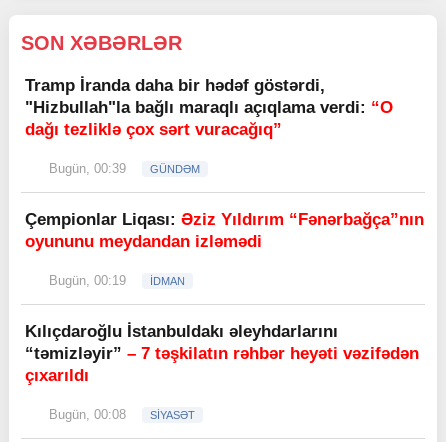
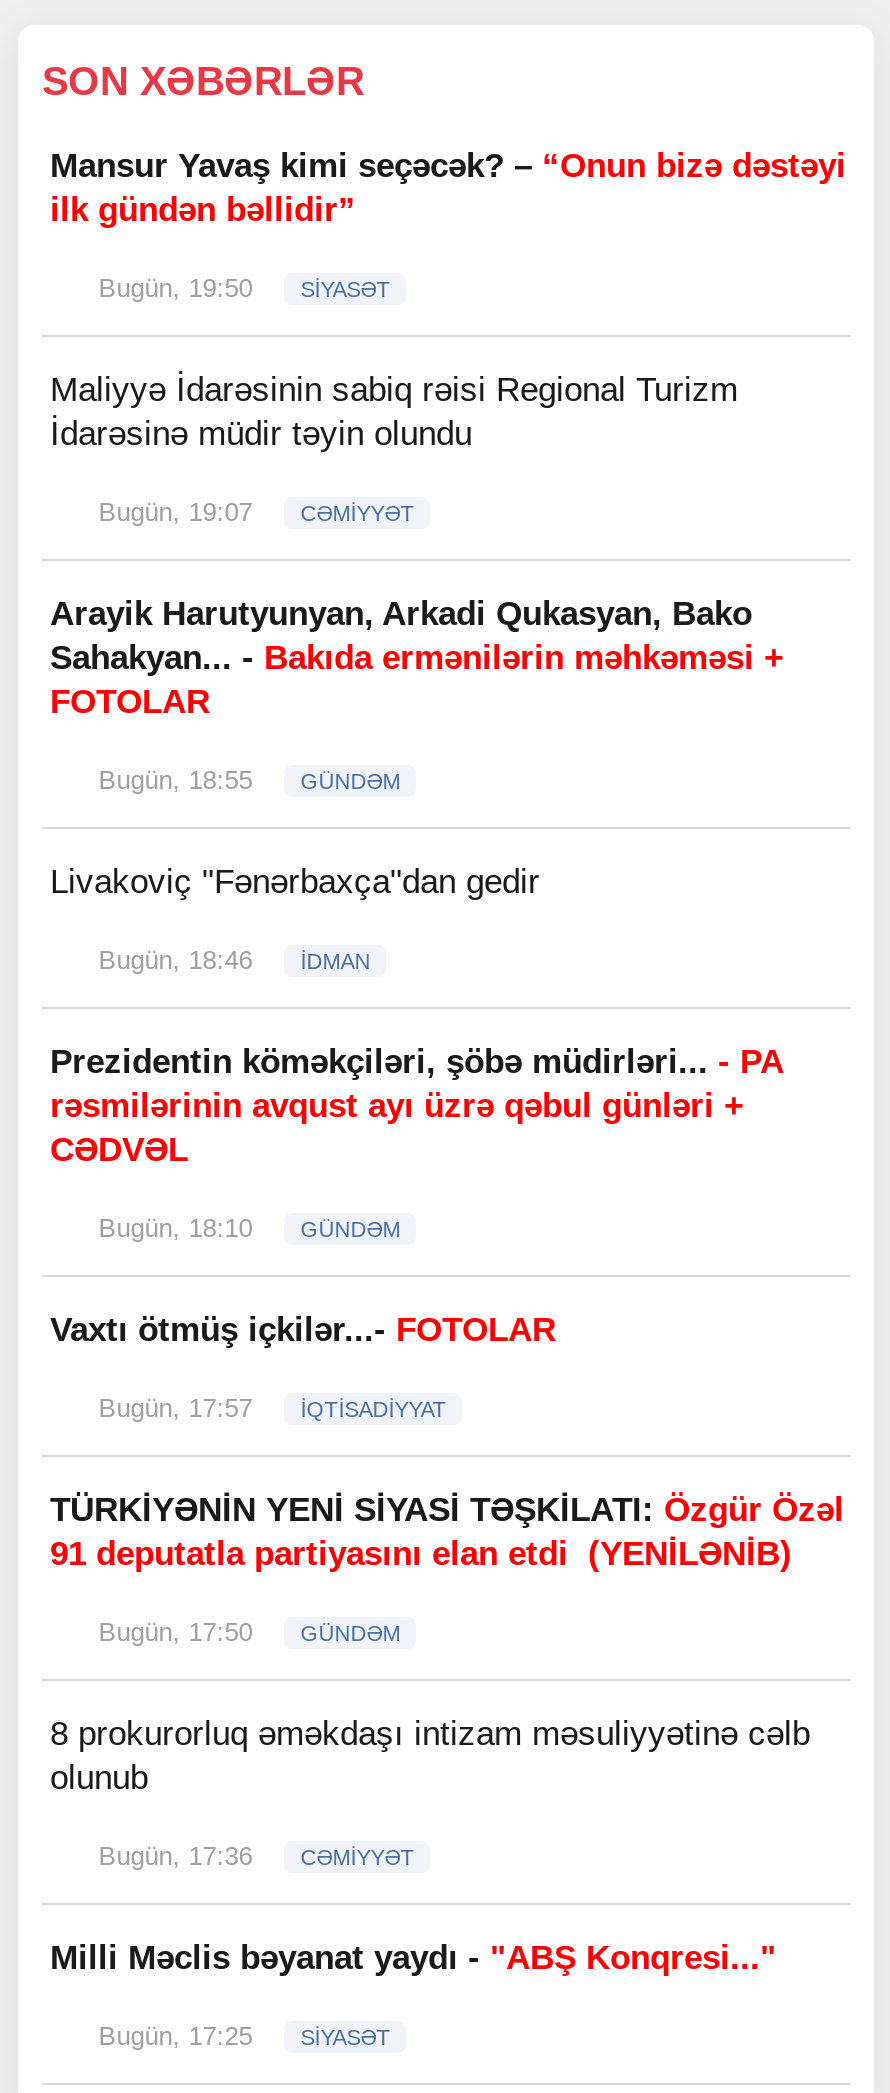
- Tramp İranda daha bir hədəf göstərdi,
- "Hizbullah"la bağlı maraqlı açıqlama verdi: “O
- dağı tezliklə çox sərt vuracağıq”
- Bugün, 00:39
+ Mansur Yavaş kimi seçəcək? – “Onun bizə dəstəyi
+ ilk gündən bəllidir”
+ Bugün, 19:50
+ SİYASƏT
+ Maliyyə İdarəsinin sabiq rəisi Regional Turizm
+ İdarəsinə müdir təyin olundu
+ Bugün, 19:07
+ CƏMİYYƏT
+ Arayik Harutyunyan, Arkadi Qukasyan, Bako
+ Sahakyan... - Bakıda ermənilərin məhkəməsi +
+ FOTOLAR
+ Bugün, 18:55

- Çempionlar Liqası: Əziz Yıldırım “Fənərbağça”nın
- oyununu meydandan izləmədi
+ Livakoviç "Fənərbaxça"dan gedir

- Bugün, 00:19 İDMAN
+ Bugün, 18:46 İDMAN

- Kılıçdaroğlu İstanbuldakı əleyhdarlarını
- “təmizləyir” – 7 təşkilatın rəhbər heyəti vəzifədən
- çıxarıldı
- Bugün, 00:08
+ Prezidentin köməkçiləri, şöbə müdirləri... - PA
+ rəsmilərinin avqust ayı üzrə qəbul günləri +
+ CƏDVƏL
+ Bugün, 18:10
+ GÜNDƏM
+ Vaxtı ötmüş içkilər...- FOTOLAR
+ Bugün, 17:57
+ İQTİSADİYYAT
+ TÜRKİYƏNİN YENİ SİYASİ TƏŞKİLATI: Özgür Özəl
+ 91 deputatla partiyasını elan etdi (YENİLƏNİB)
+ Bugün, 17:50
+ GÜNDƏM
+ 8 prokurorluq əməkdaşı intizam məsuliyyətinə cəlb
+ olunub
+ Bugün, 17:36
+ CƏMİYYƏT
+ Milli Məclis bəyanat yaydı - "ABŞ Konqresi..."
+ Bugün, 17:25
